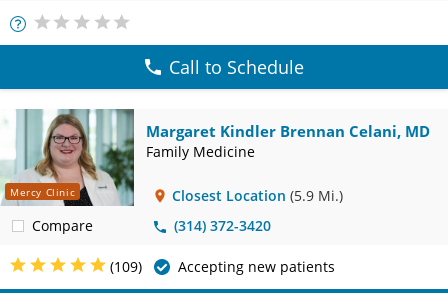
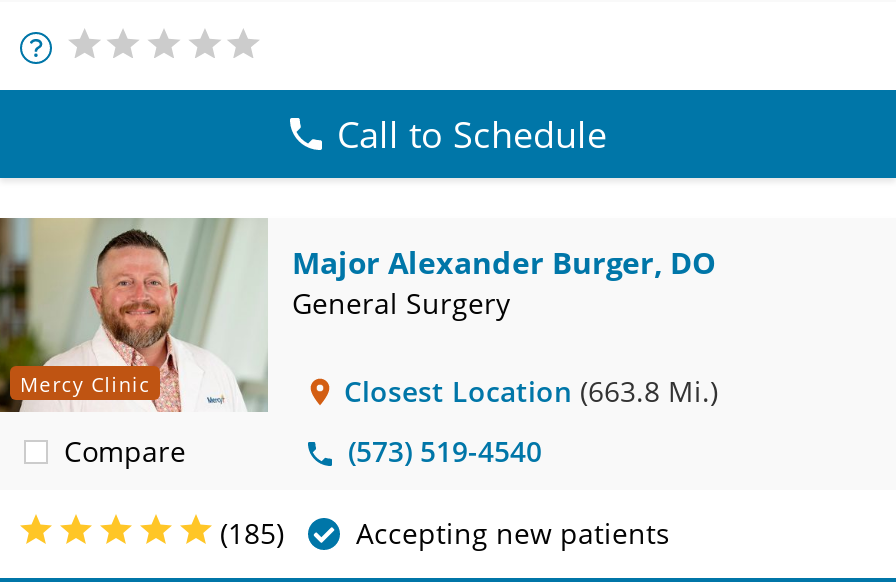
- [image]
- Margaret Kindler Brennan Celani, MD
- Family Medicine
+ [image]
+ Major Alexander Burger, DO
+ General Surgery

- Closest Location (5.9 Mi.)
+ Closest Location (663.8 Mi.)

- (314) 372-3420
+ (573) 519-4540

- (109) Accepting new patients
+ (185) Accepting new patients
